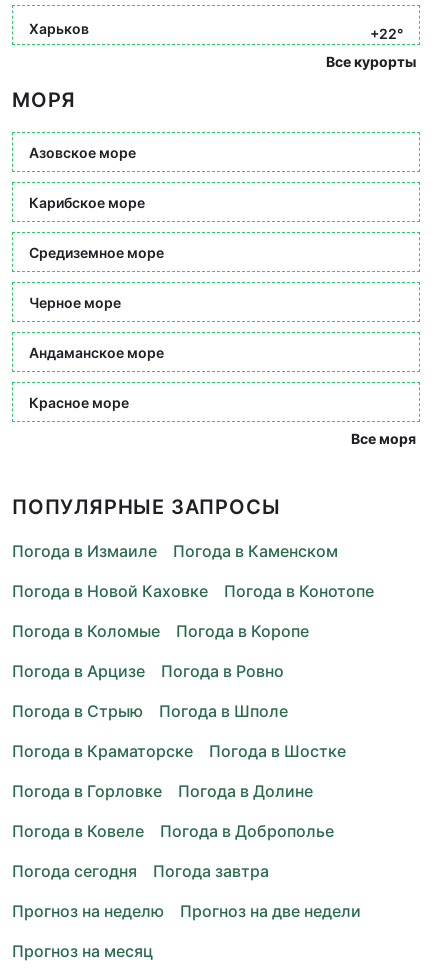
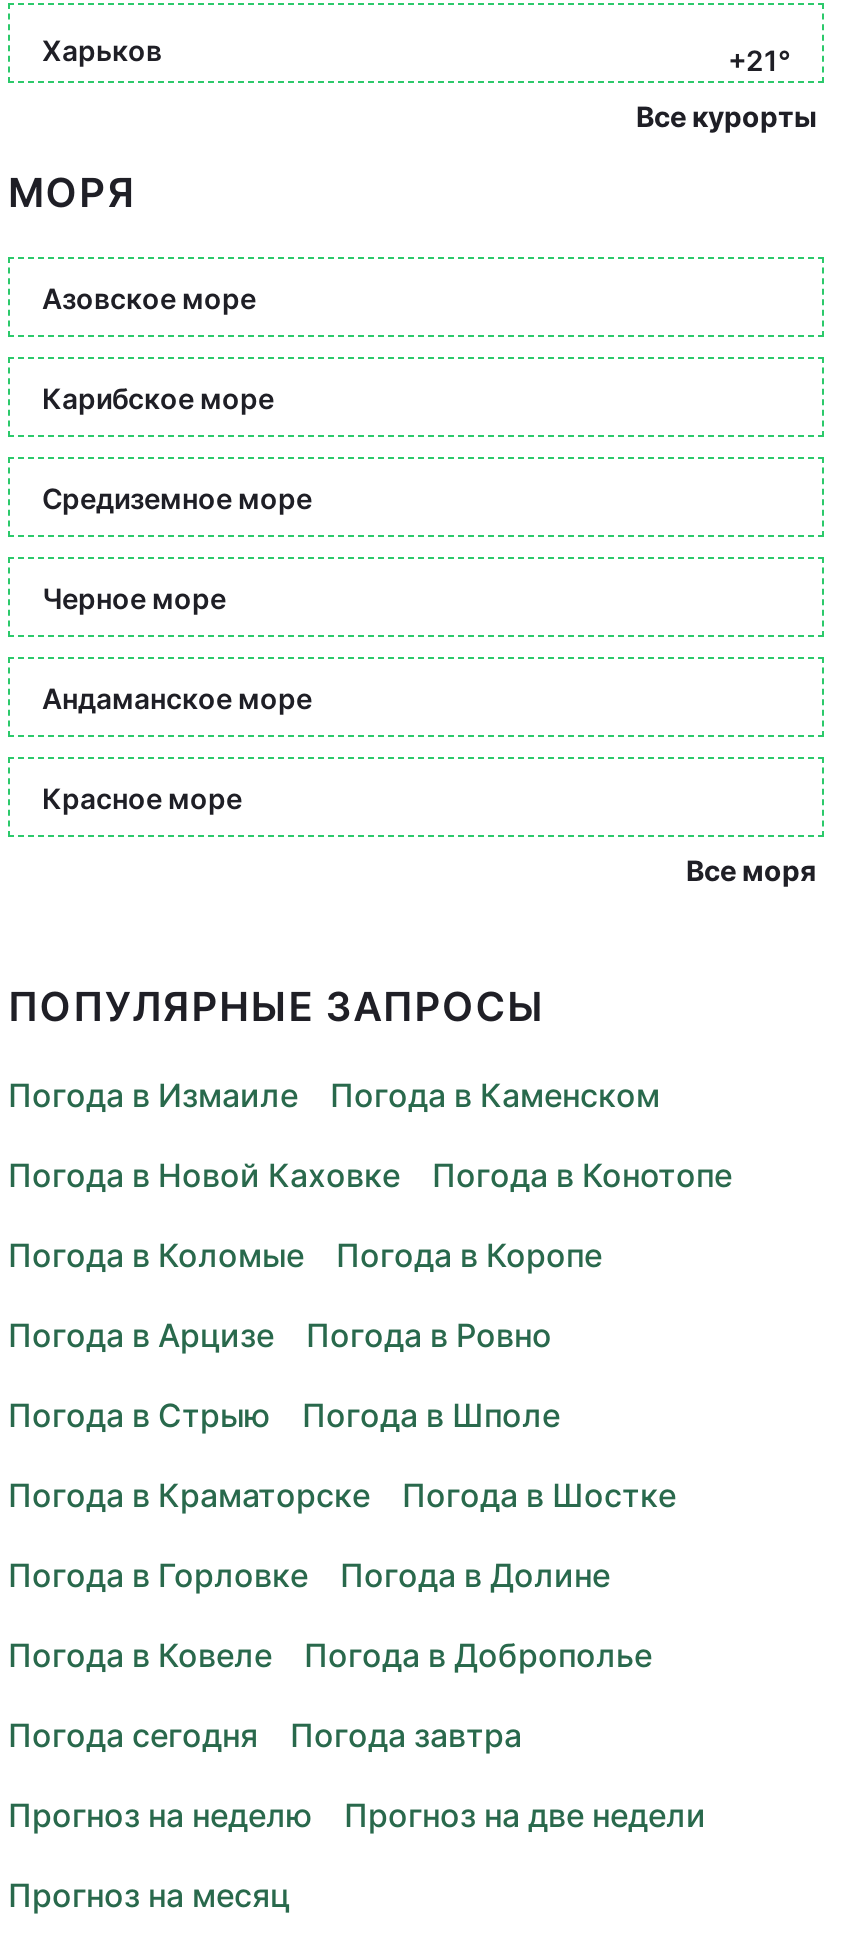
- +22°
+ +21°
